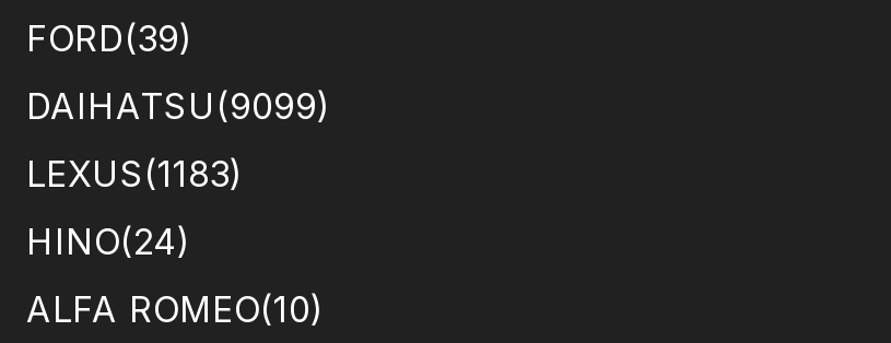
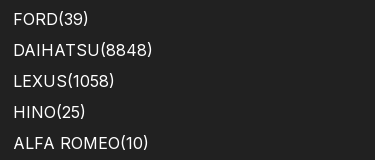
- DAIHATSU (9099)
+ DAIHATSU (8848)

- LEXUS (1183)
+ LEXUS (1058)

- HINO(24)
+ HINO(25)
